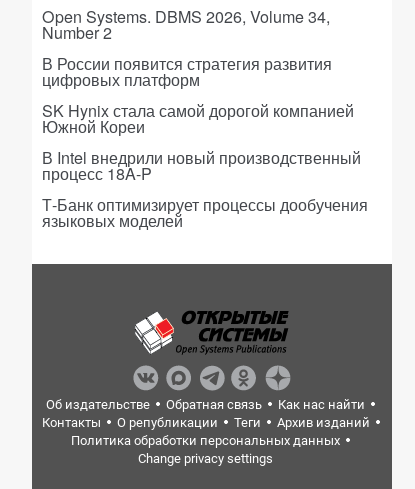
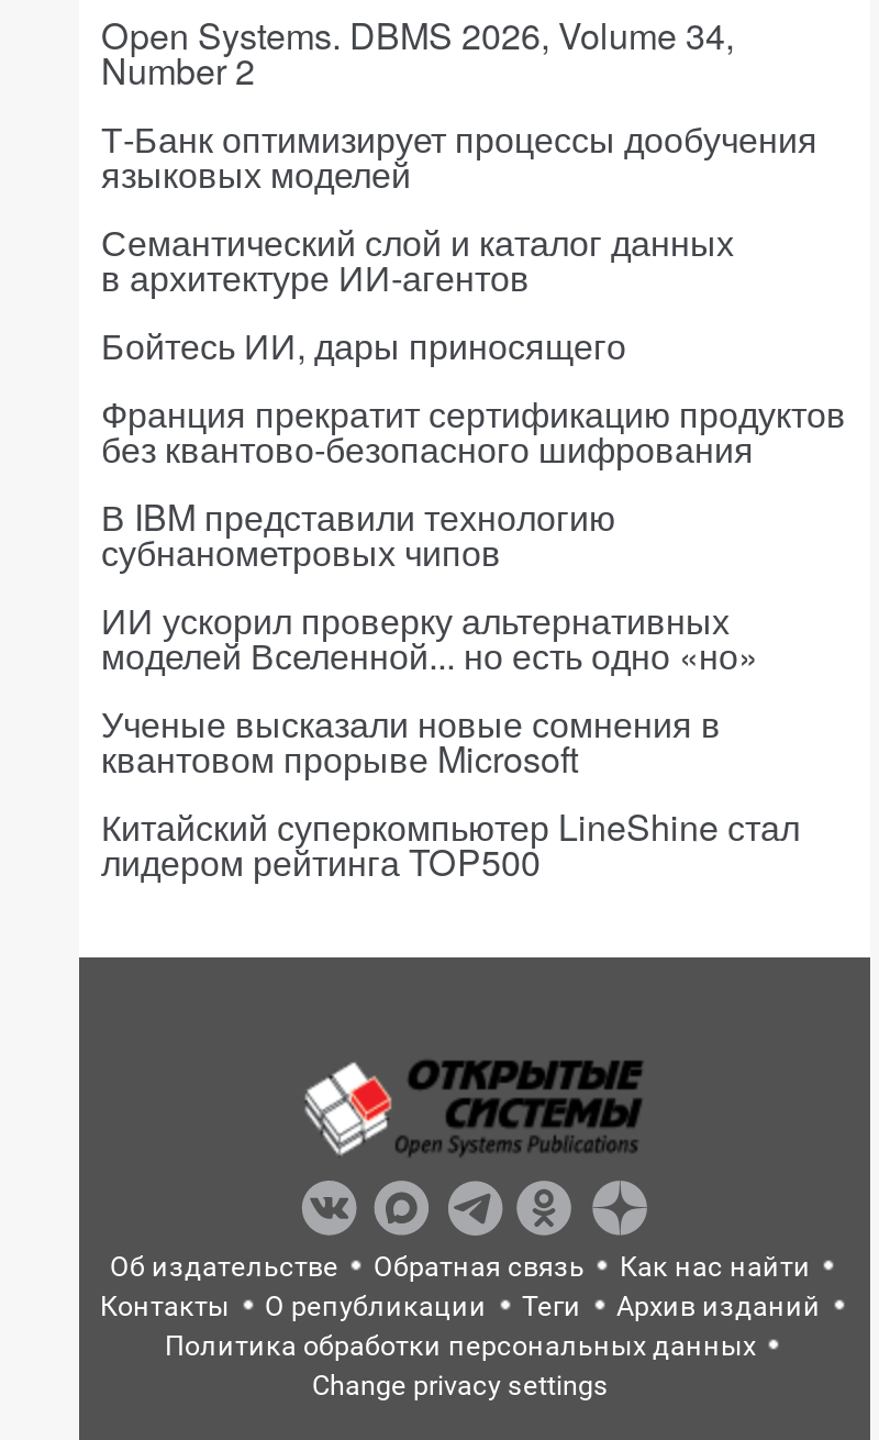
- В России появится стратегия развития
- цифровых платформ
- SK Hynix стала самой дорогой компанией
- Южной Кореи
- В Intel внедрили новый производственный
- процесс 18A-P

moved up: Т-Банк оптимизирует процессы дообучения | языковых моделей

+ Семантический слой и каталог данных
+ в архитектуре ИИ-агентов
+ Бойтесь ИИ, дары приносящего
+ Франция прекратит сертификацию продуктов
+ без квантово-безопасного шифрования
+ В IBM представили технологию
+ субнанометровых чипов
+ ИИ ускорил проверку альтернативных
+ моделей Вселенной... но есть одно «но»
+ Ученые высказали новые сомнения в
+ квантовом прорыве Microsoft
+ Китайский суперкомпьютер LineShine стал
+ лидером рейтинга TOP500
